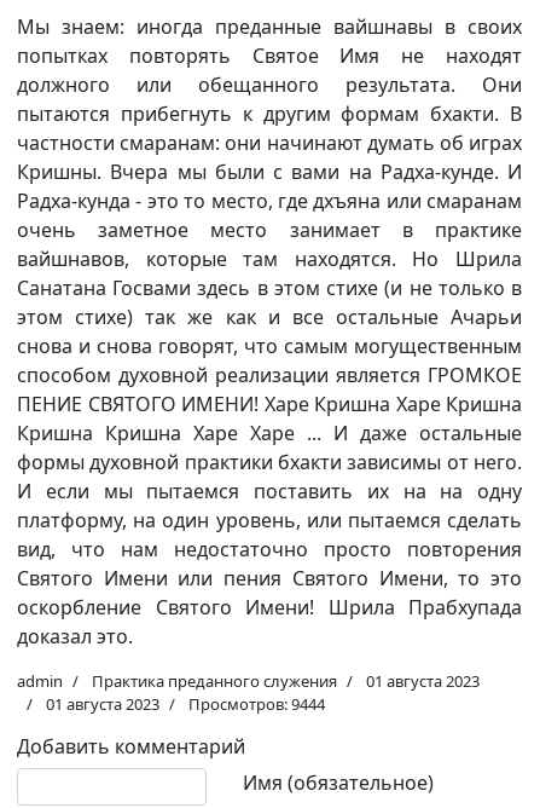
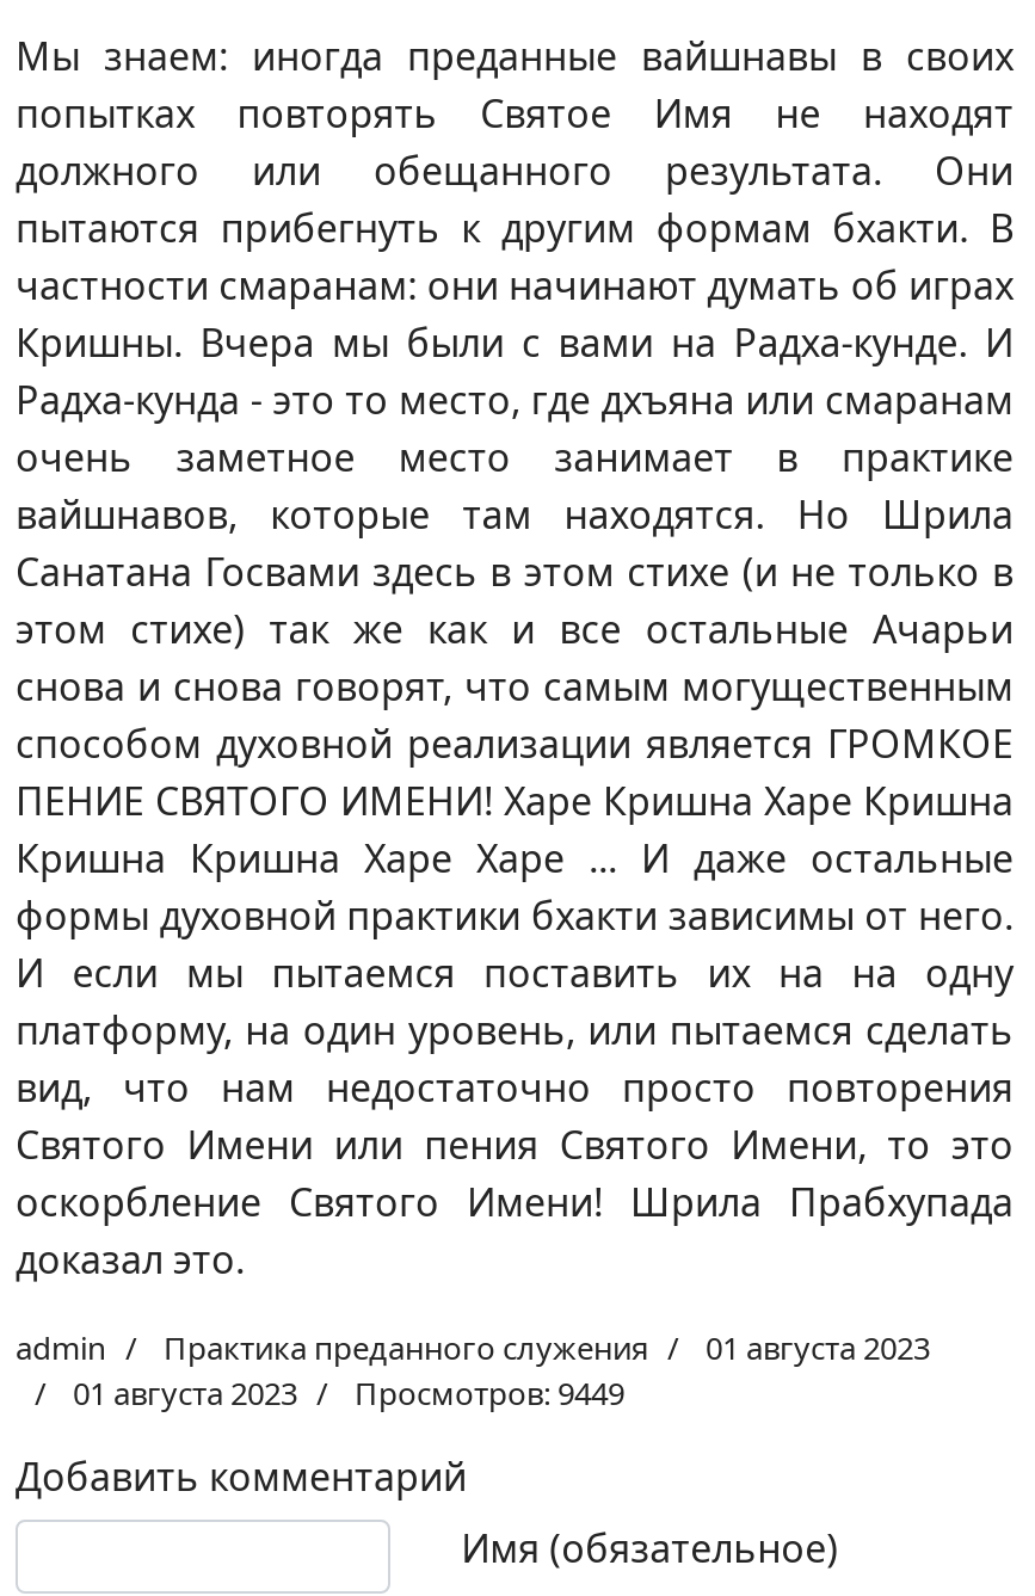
- 01 августа 2023 Просмотров: 9444
+ 01 августа 2023 Просмотров: 9449
